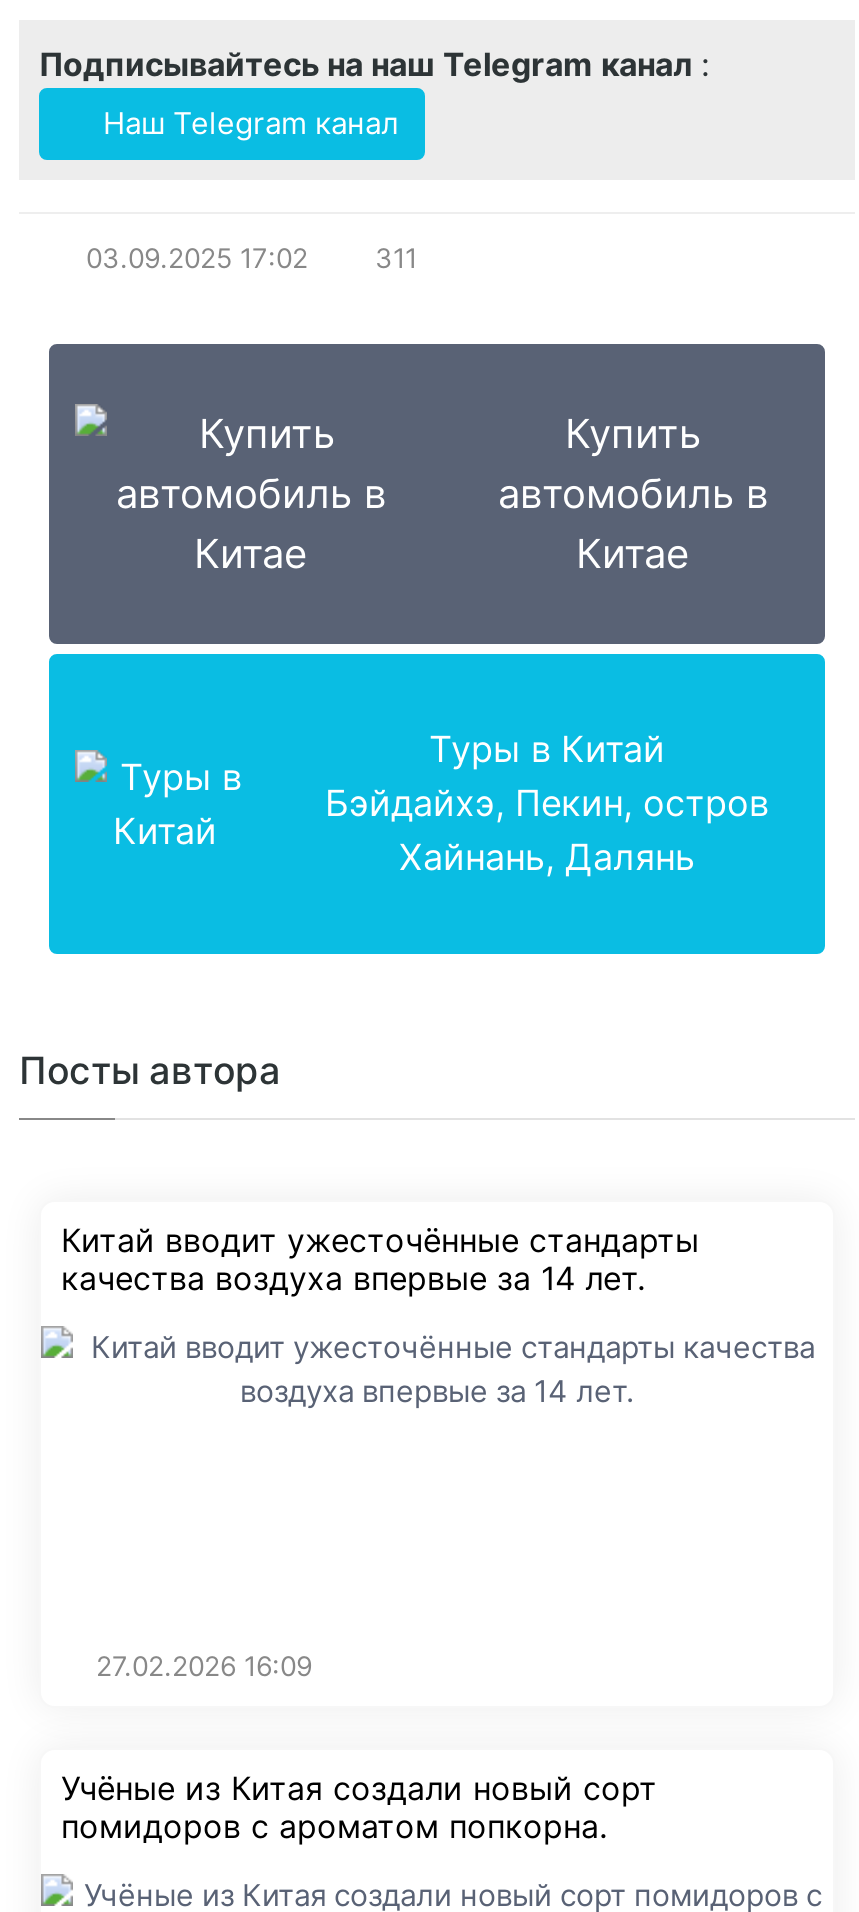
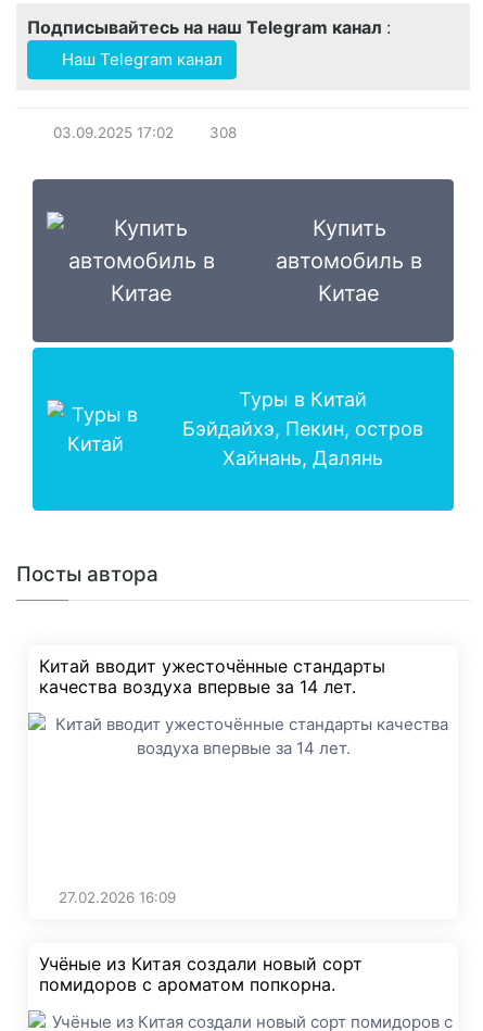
- 03.09.2025 17:02 311
+ 03.09.2025 17:02 308
